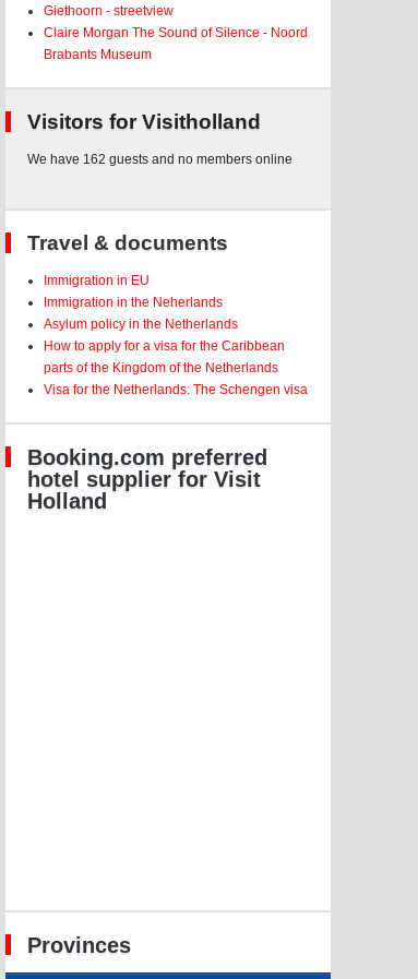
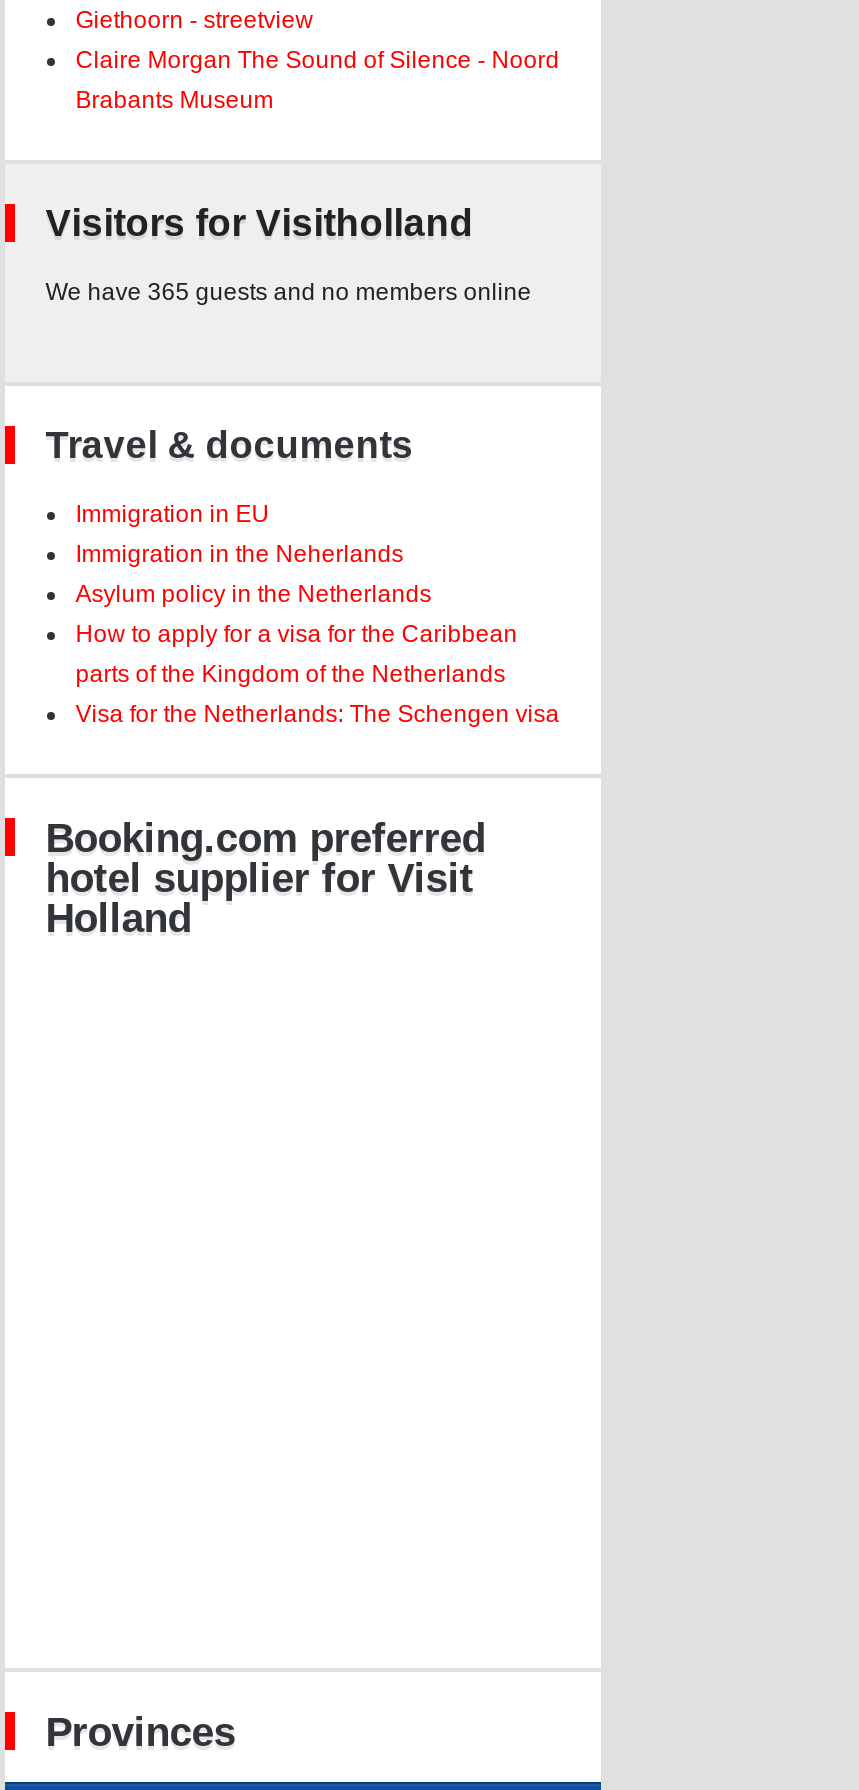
- We have 162 guests and no members online
+ We have 365 guests and no members online
